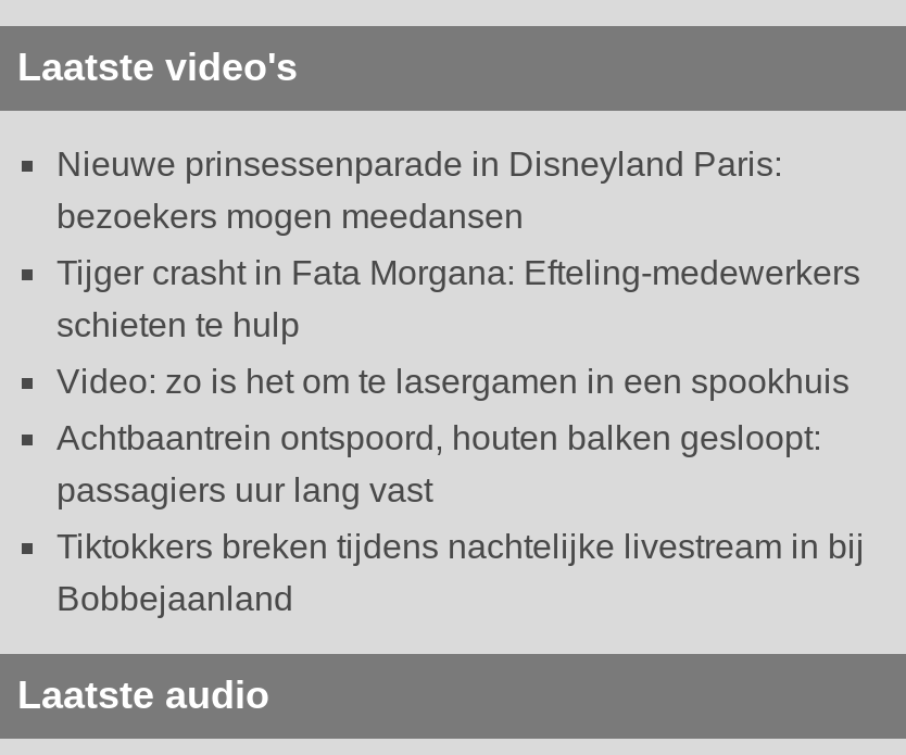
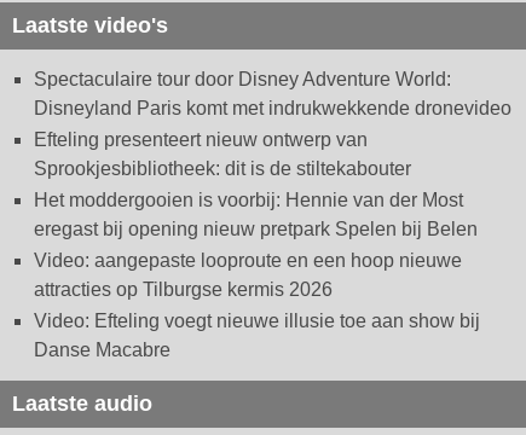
- Nieuwe prinsessenparade in Disneyland Paris:
- bezoekers mogen meedansen
+ Spectaculaire tour door Disney Adventure World:
+ Disneyland Paris komt met indrukwekkende dronevideo

- Tijger crasht in Fata Morgana: Efteling-medewerkers
- schieten te hulp
+ Efteling presenteert nieuw ontwerp van
+ Sprookjesbibliotheek: dit is de stiltekabouter

- Video: zo is het om te lasergamen in een spookhuis
+ Het moddergooien is voorbij: Hennie van der Most
+ eregast bij opening nieuw pretpark Spelen bij Belen

- Achtbaantrein ontspoord, houten balken gesloopt:
- passagiers uur lang vast
+ Video: aangepaste looproute en een hoop nieuwe
+ attracties op Tilburgse kermis 2026

- Tiktokkers breken tijdens nachtelijke livestream in bij
- Bobbejaanland
+ Video: Efteling voegt nieuwe illusie toe aan show bij
+ Danse Macabre
